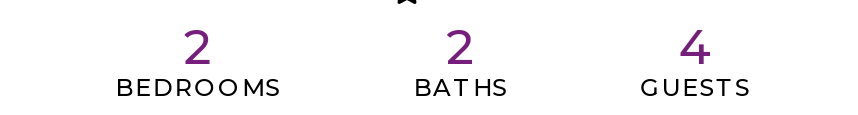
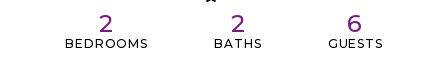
- 4
+ 6
